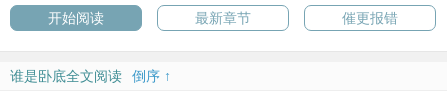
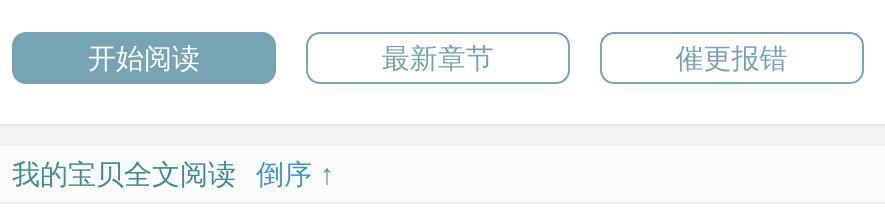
- 谁是卧底全文阅读
+ 我的宝贝全文阅读
